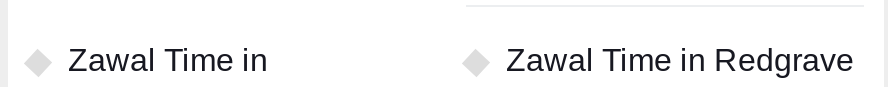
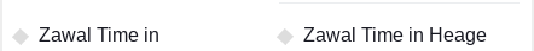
- Zawal Time in Redgrave
+ Zawal Time in Heage
